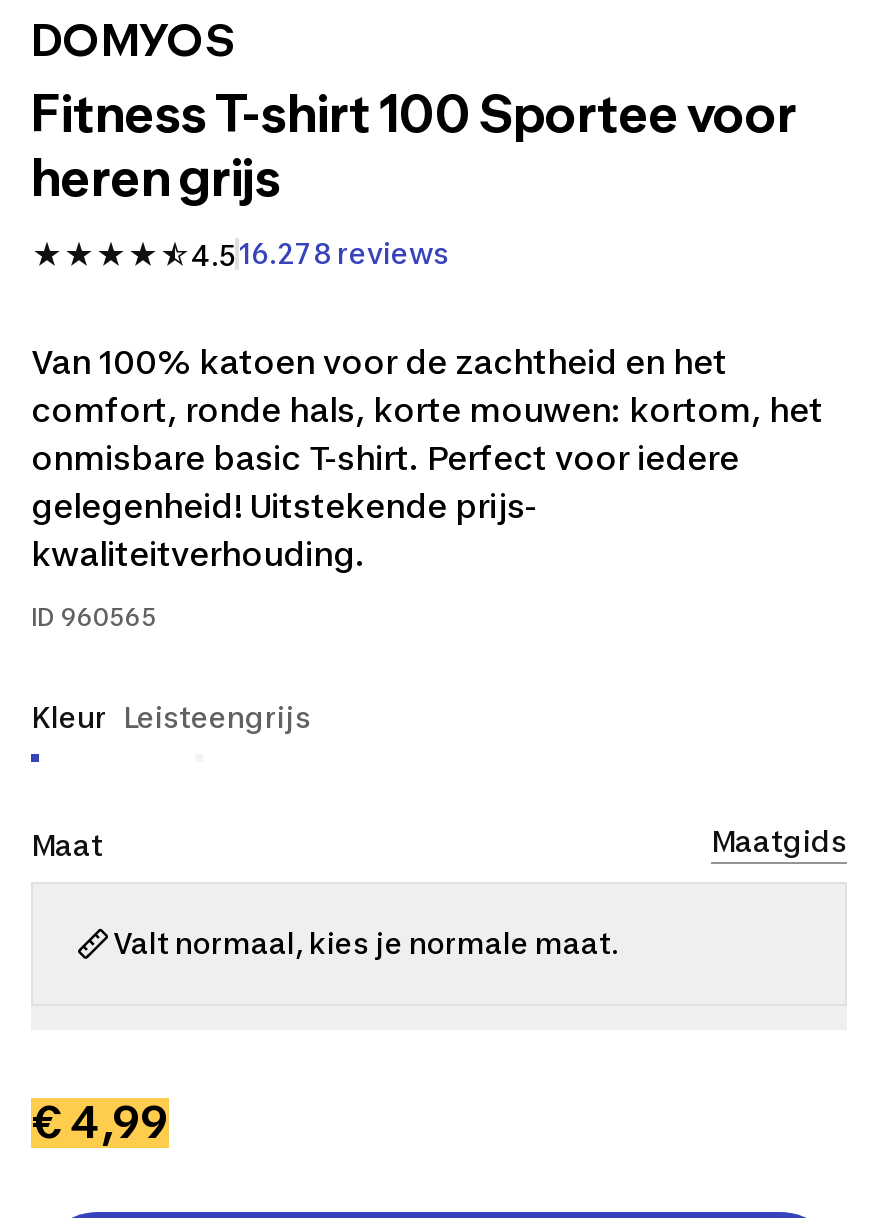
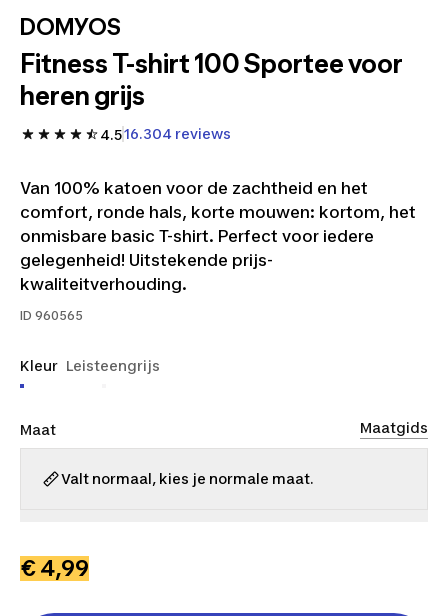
- 4.5 16.278 reviews
+ 4.5 16.304 reviews
